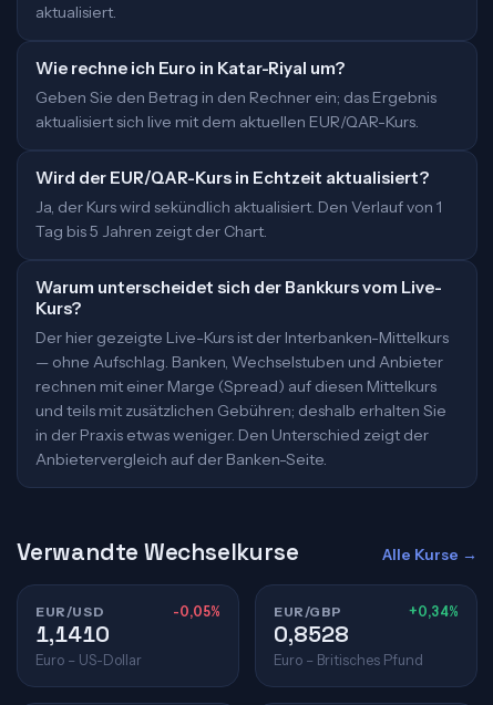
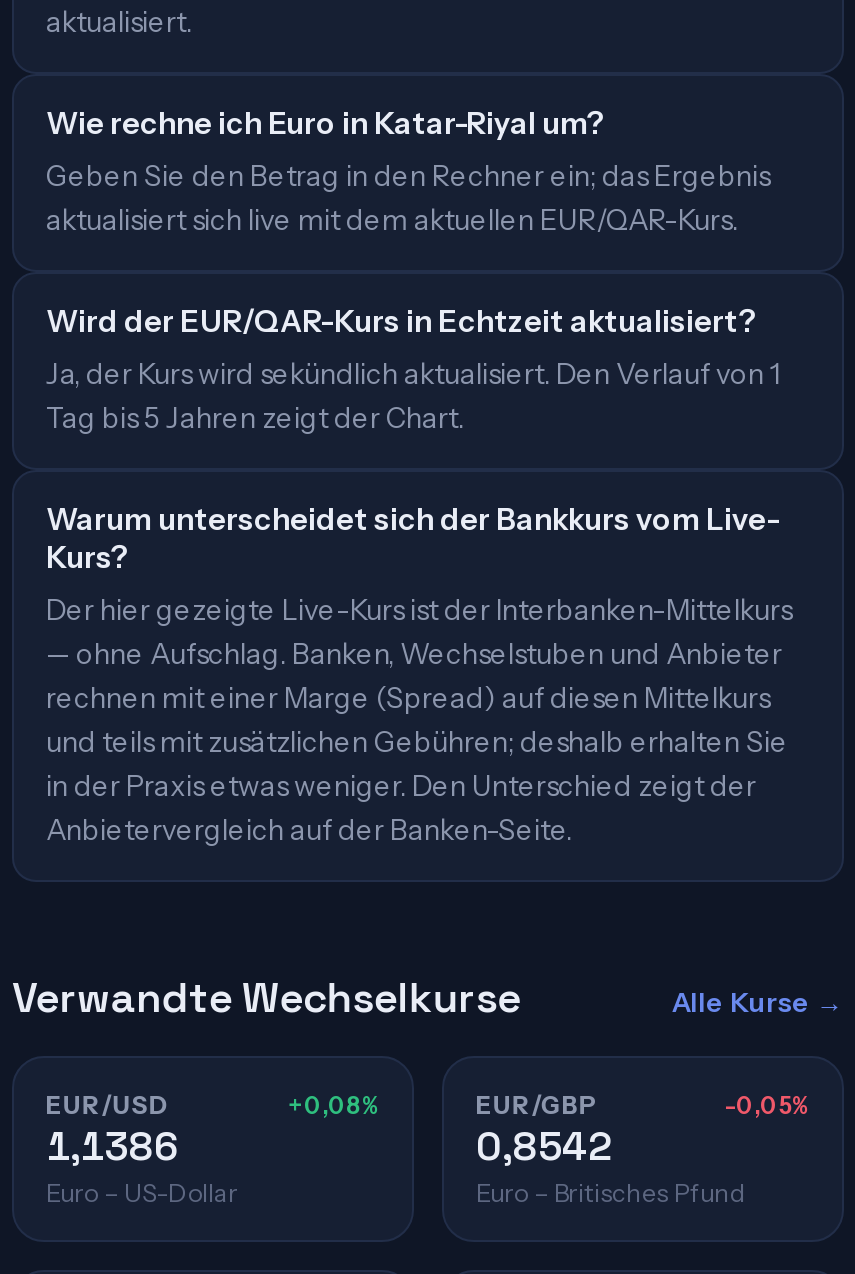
- -0,05%
+ +0,08%

- +0,34%
+ -0,05%

- 1,1410
+ 1,1386

- 0,8528
+ 0,8542
